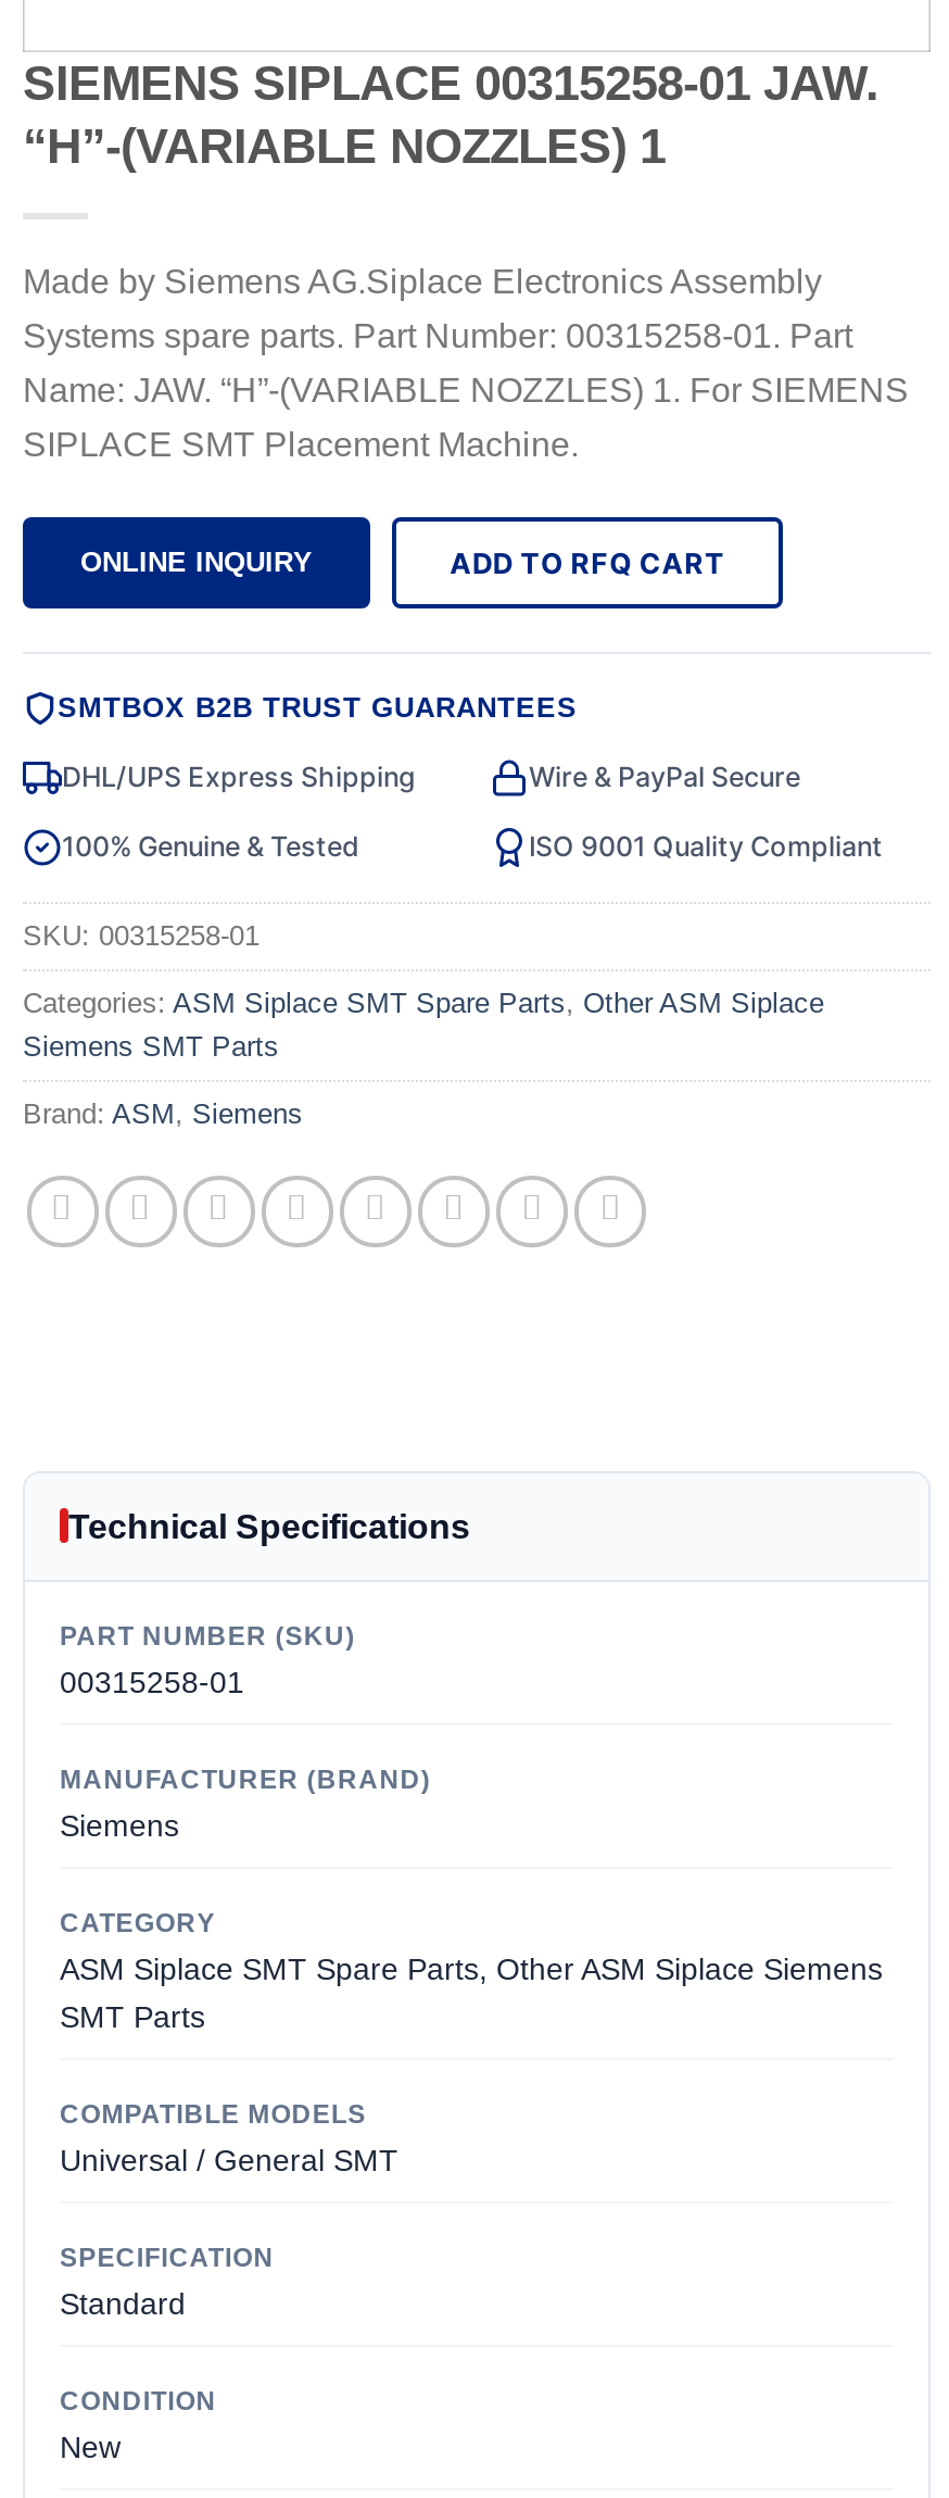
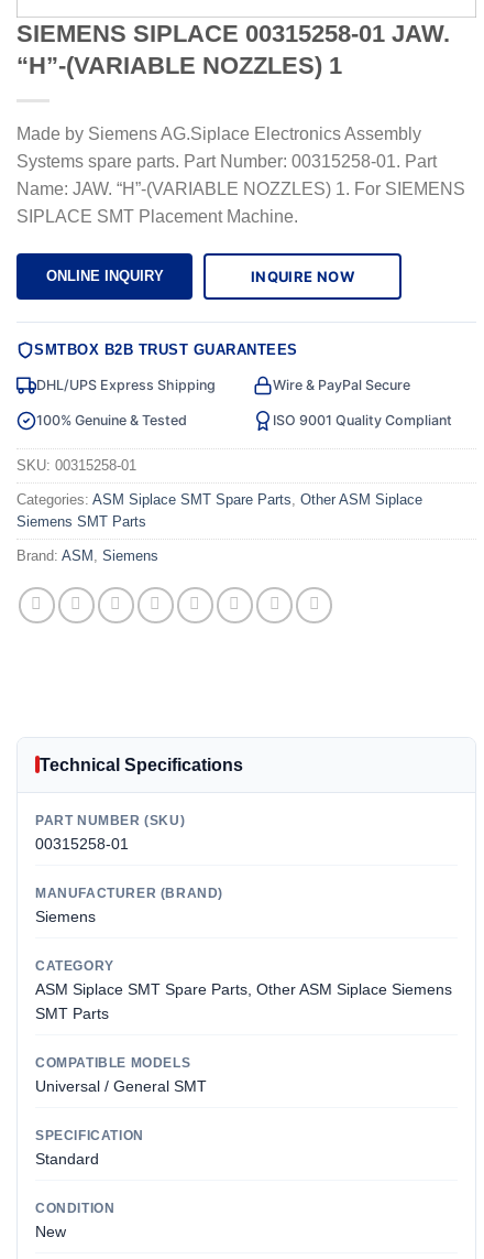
- ADD TO RFQ CART
+ INQUIRE NOW
